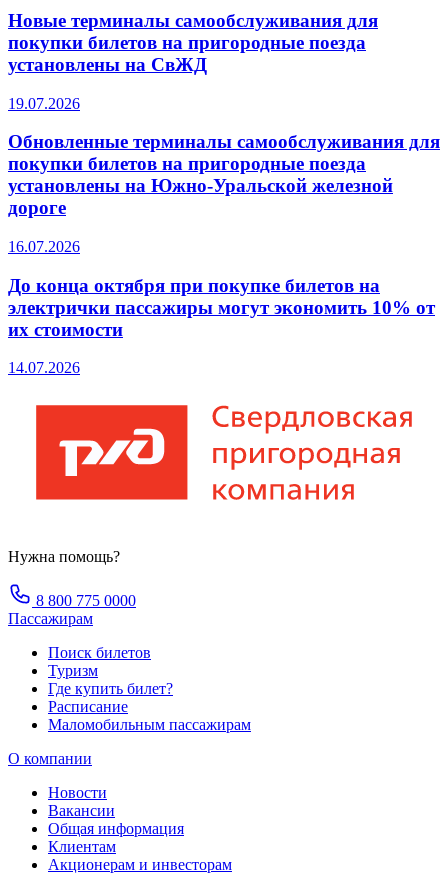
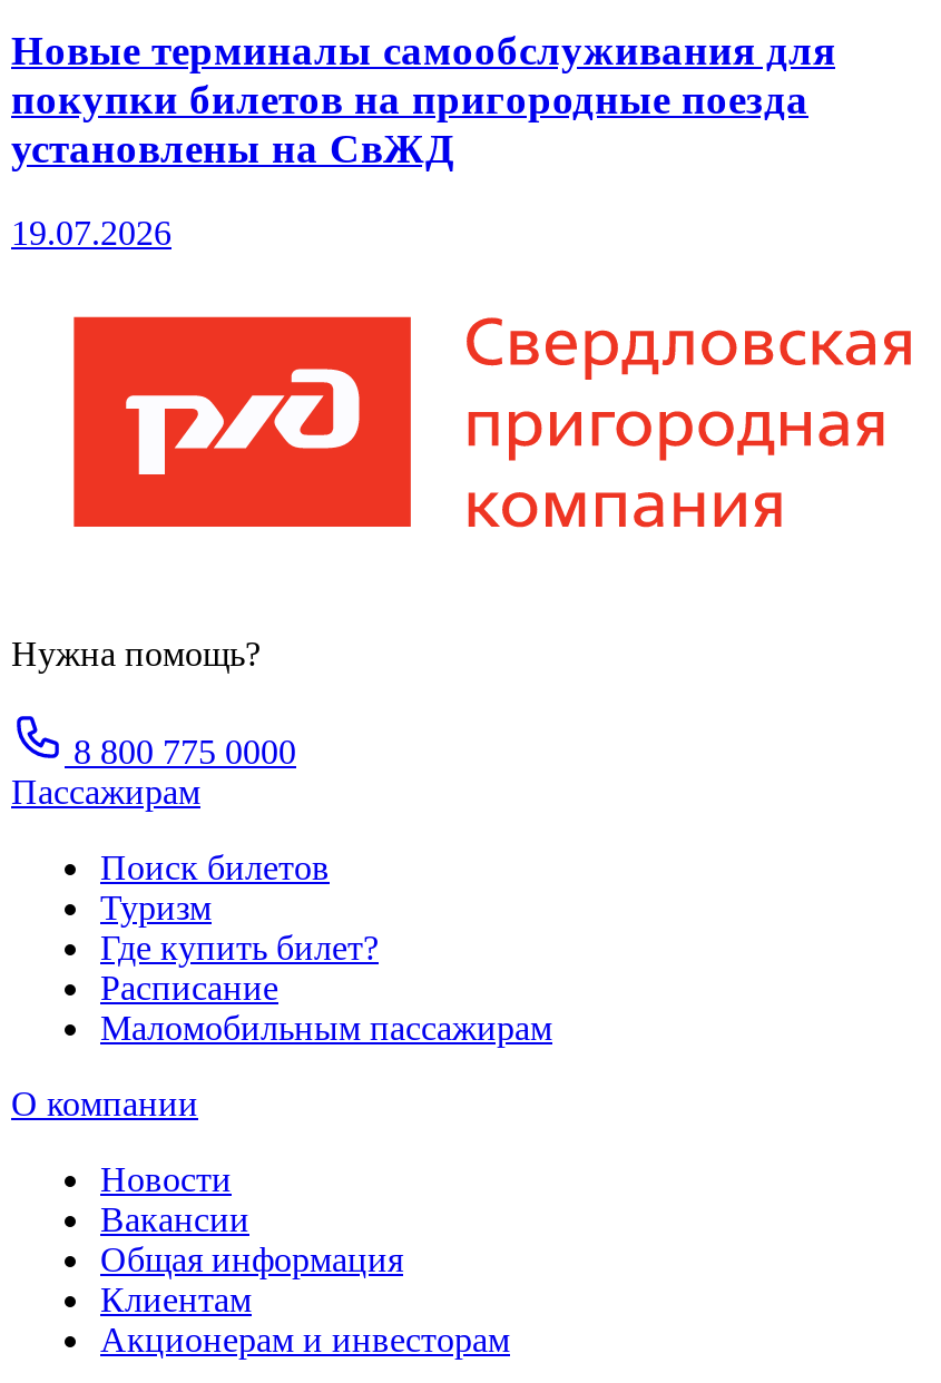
- Обновленные терминалы самообслуживания для
- покупки билетов на пригородные поезда
- установлены на Южно-Уральской железной
- дороге
- 16.07.2026
- До конца октября при покупке билетов на
- электрички пассажиры могут экономить 10% от
- их стоимости
- 14.07.2026
